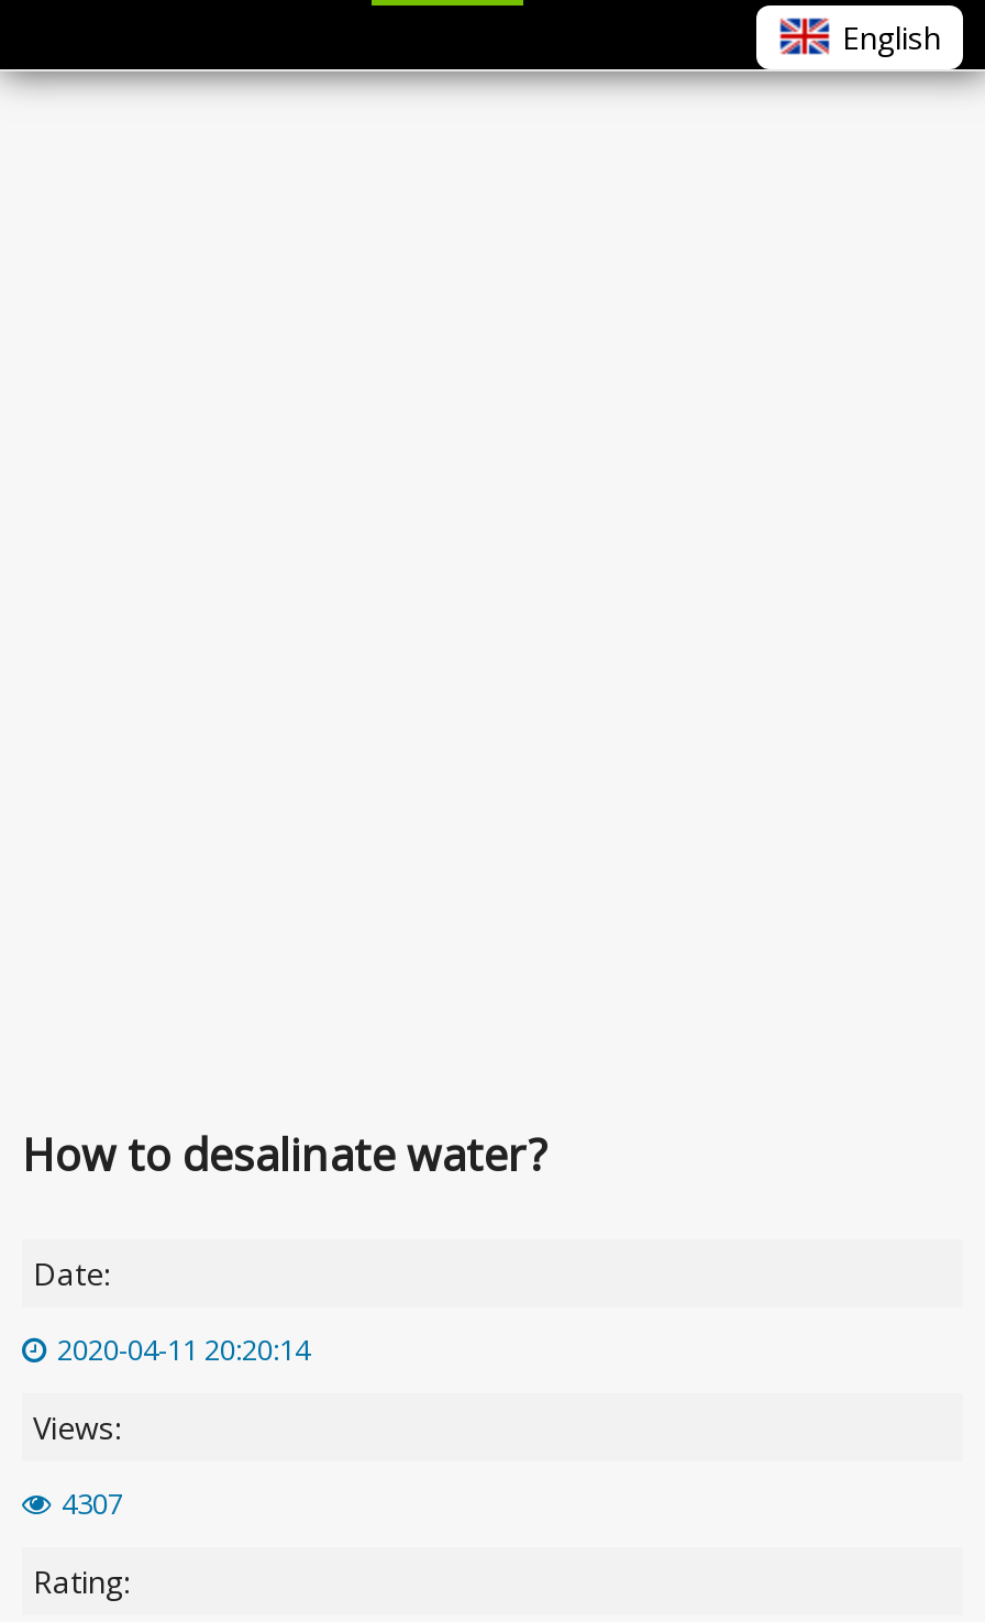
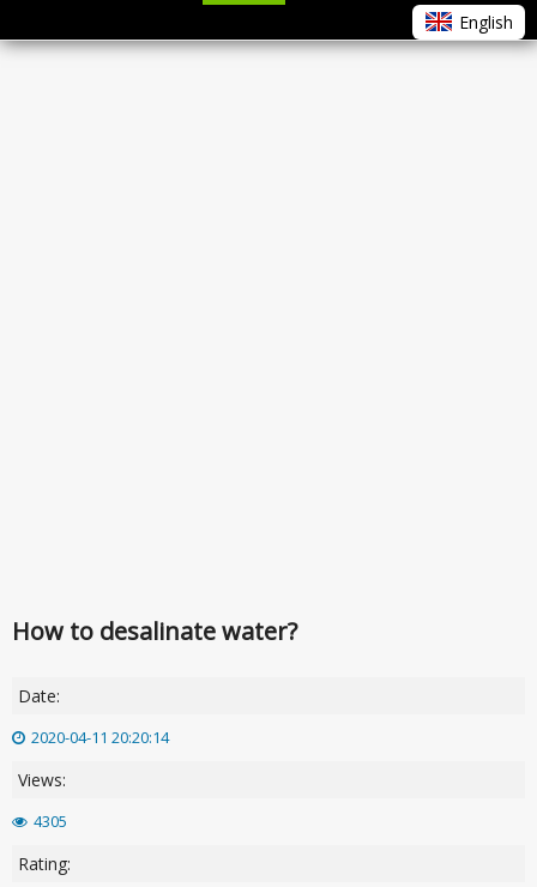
- 4307
+ 4305
